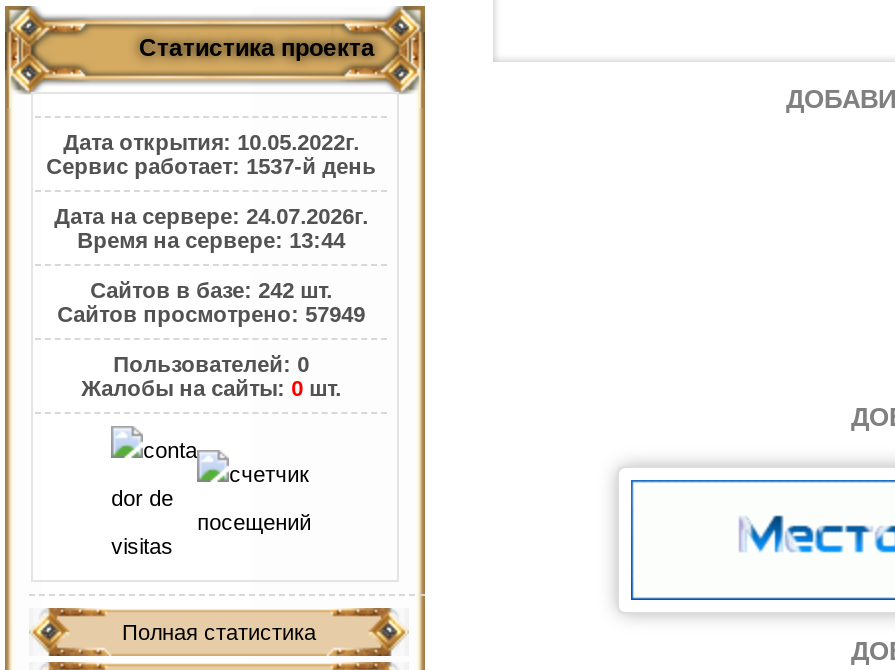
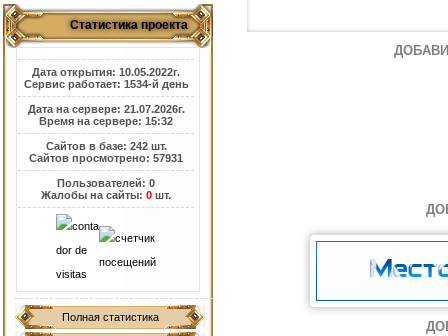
- Сервис работает: 1537-й день
+ Сервис работает: 1534-й день

- Дата на сервере: 24.07.2026г.
+ Дата на сервере: 21.07.2026г.

- Время на сервере: 13:44
+ Время на сервере: 15:32

- Сайтов просмотрено: 57949
+ Сайтов просмотрено: 57931
